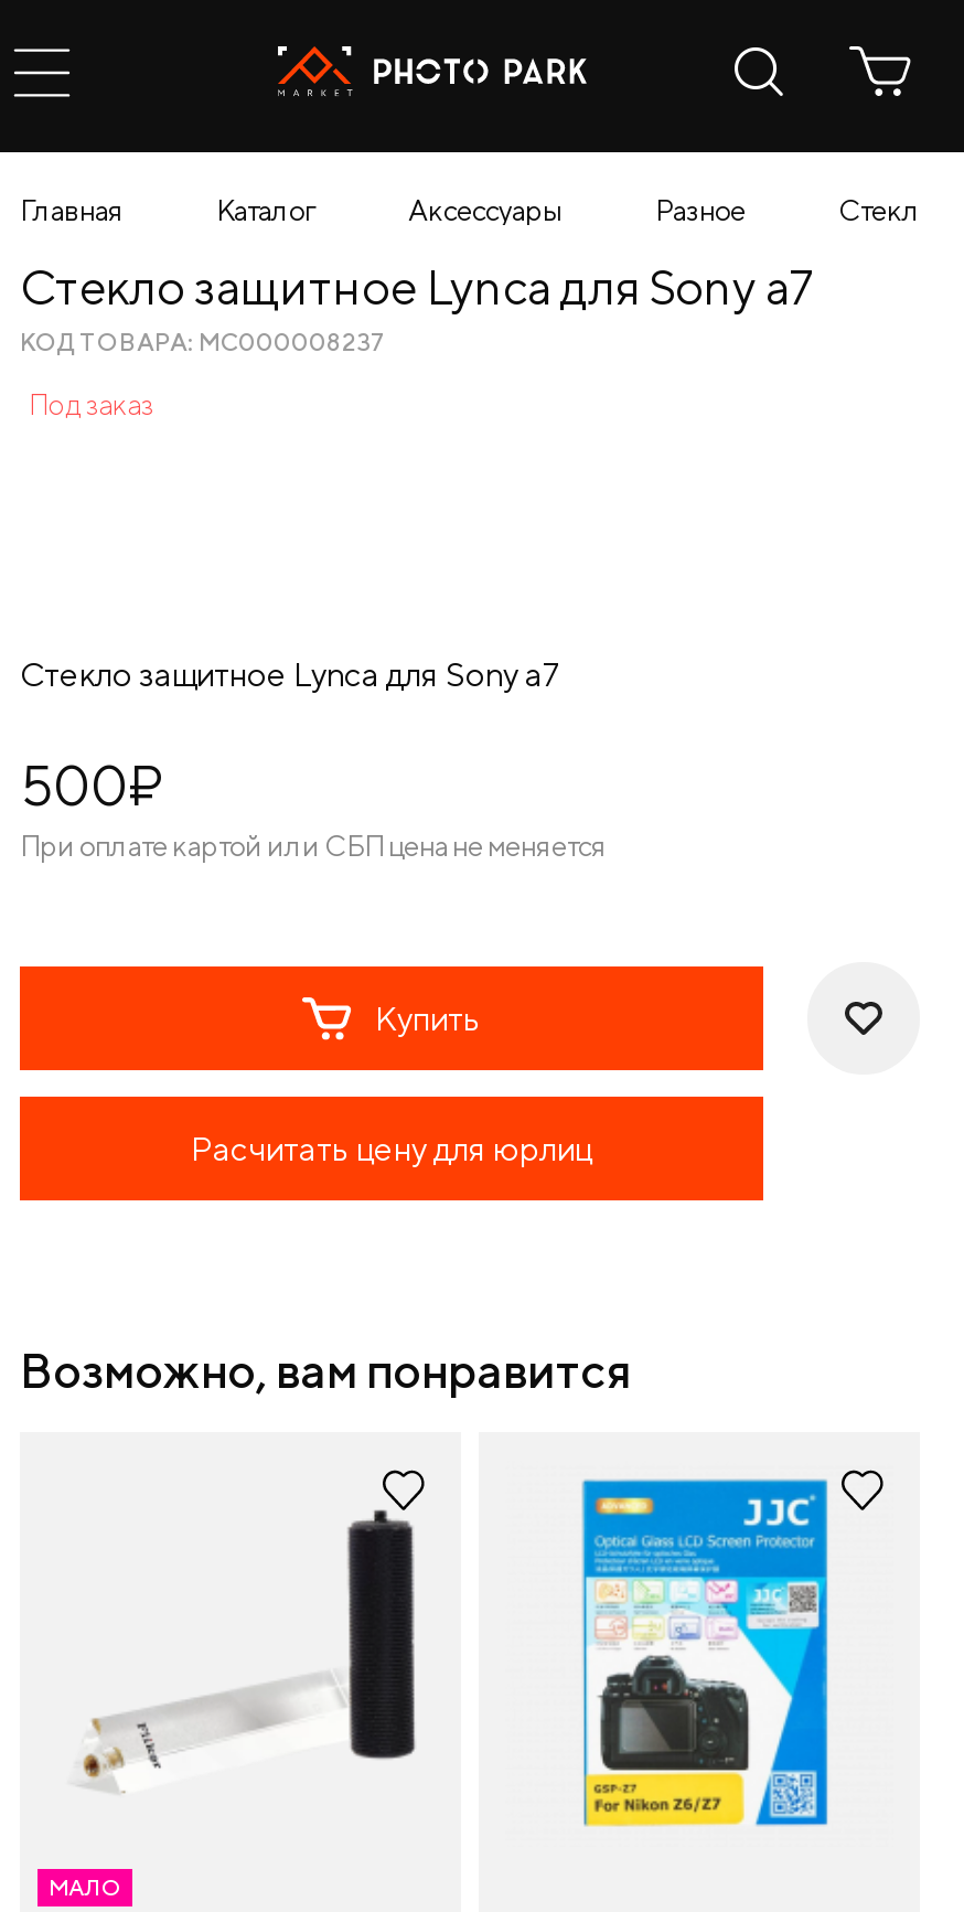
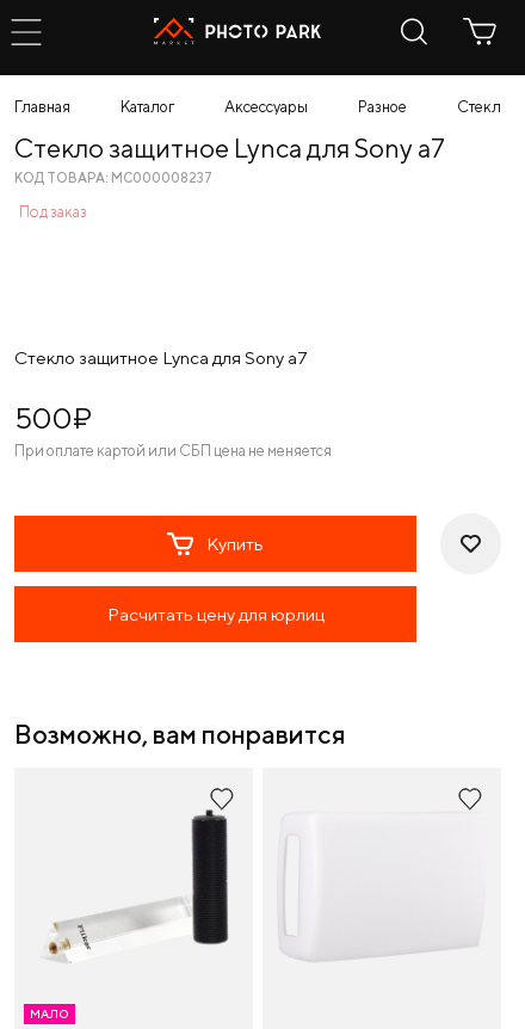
- [image]
